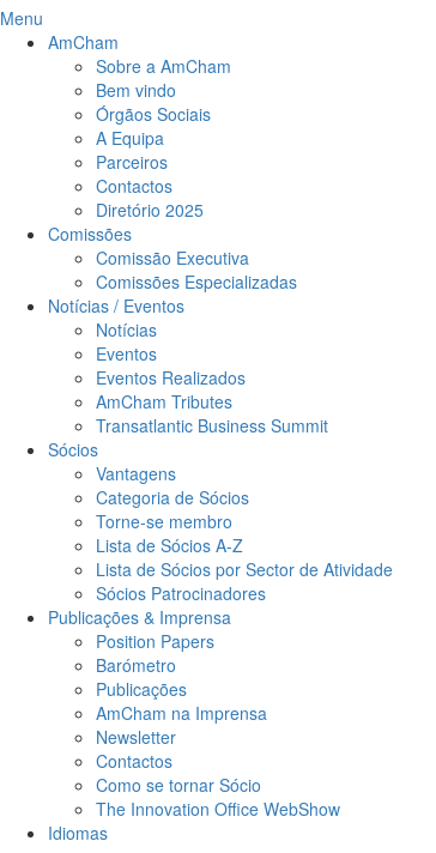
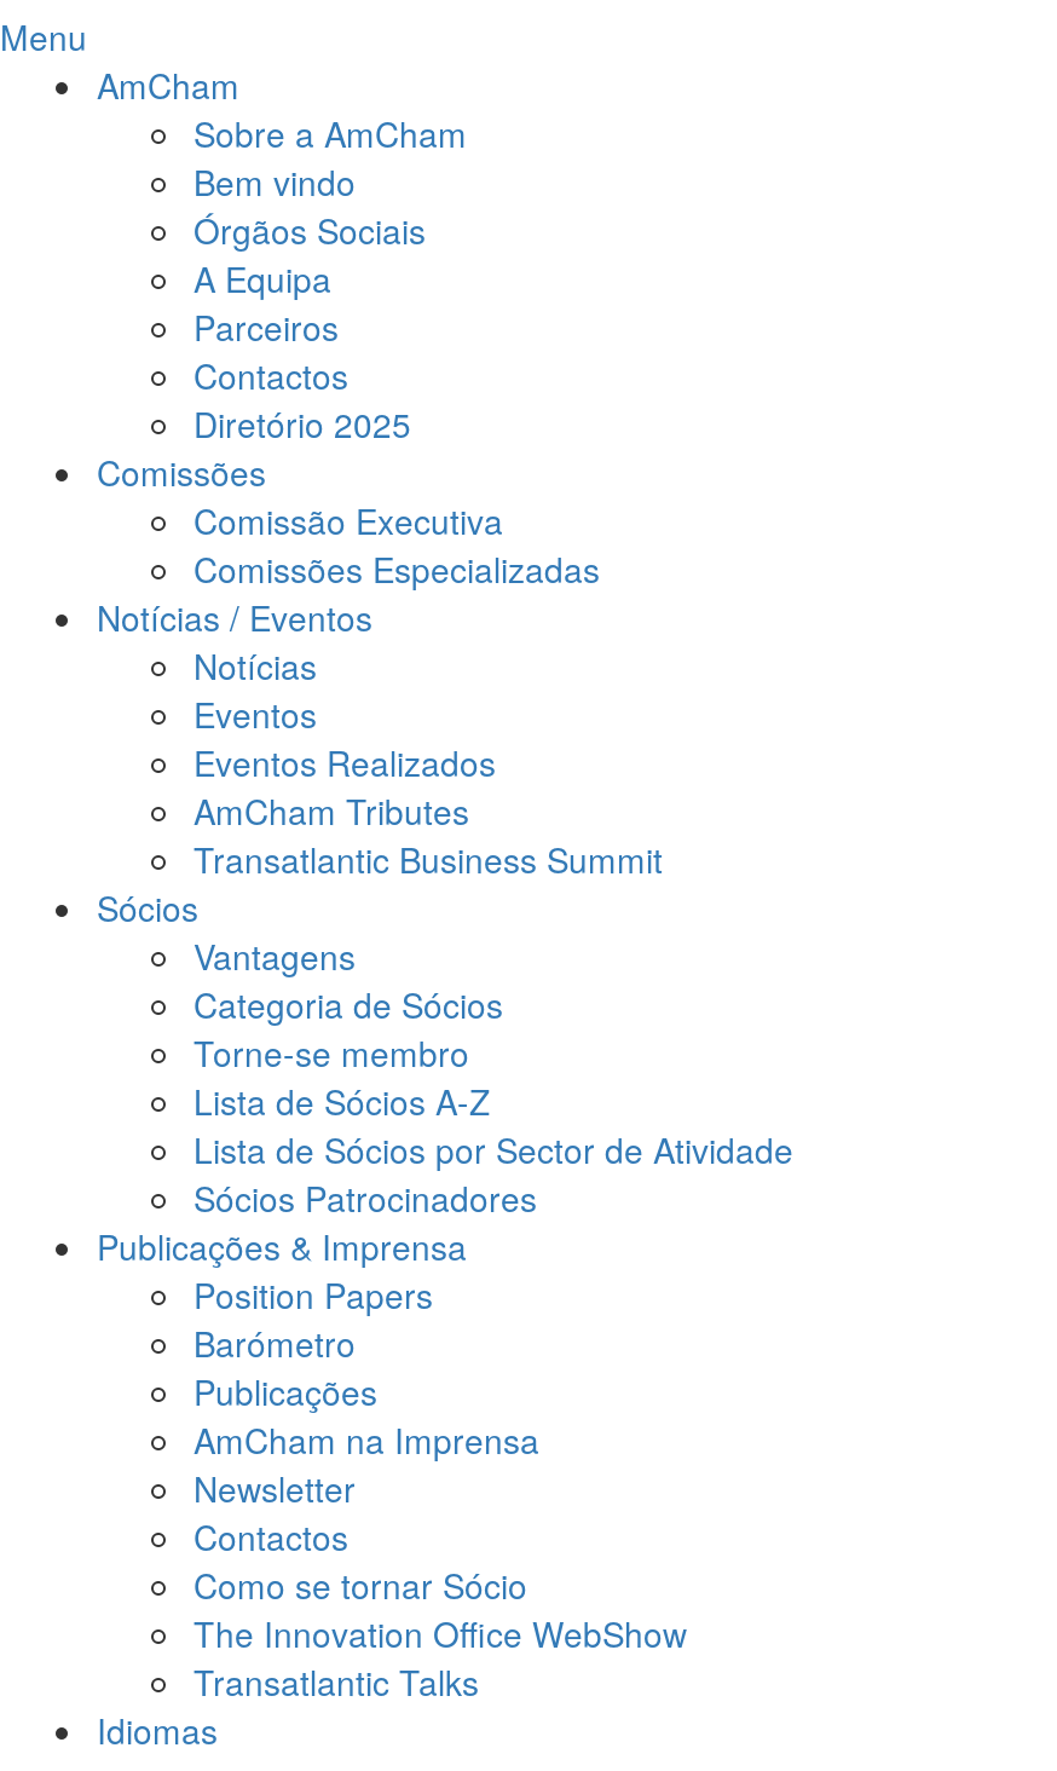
+ Transatlantic Talks
